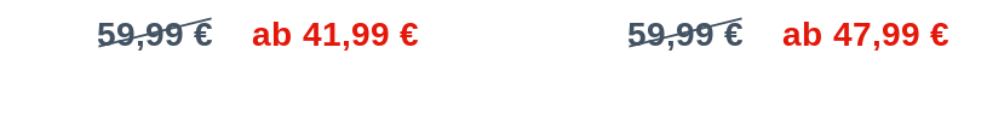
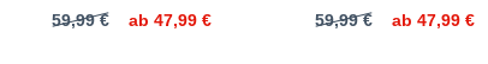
- 59,99 € ab 41,99 €
+ 59,99 € ab 47,99 €
